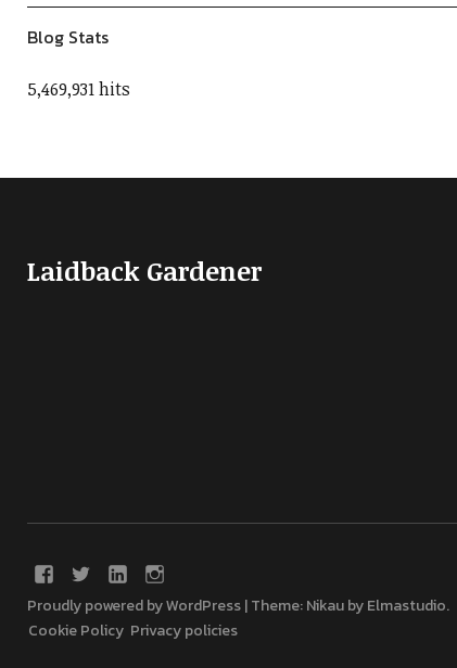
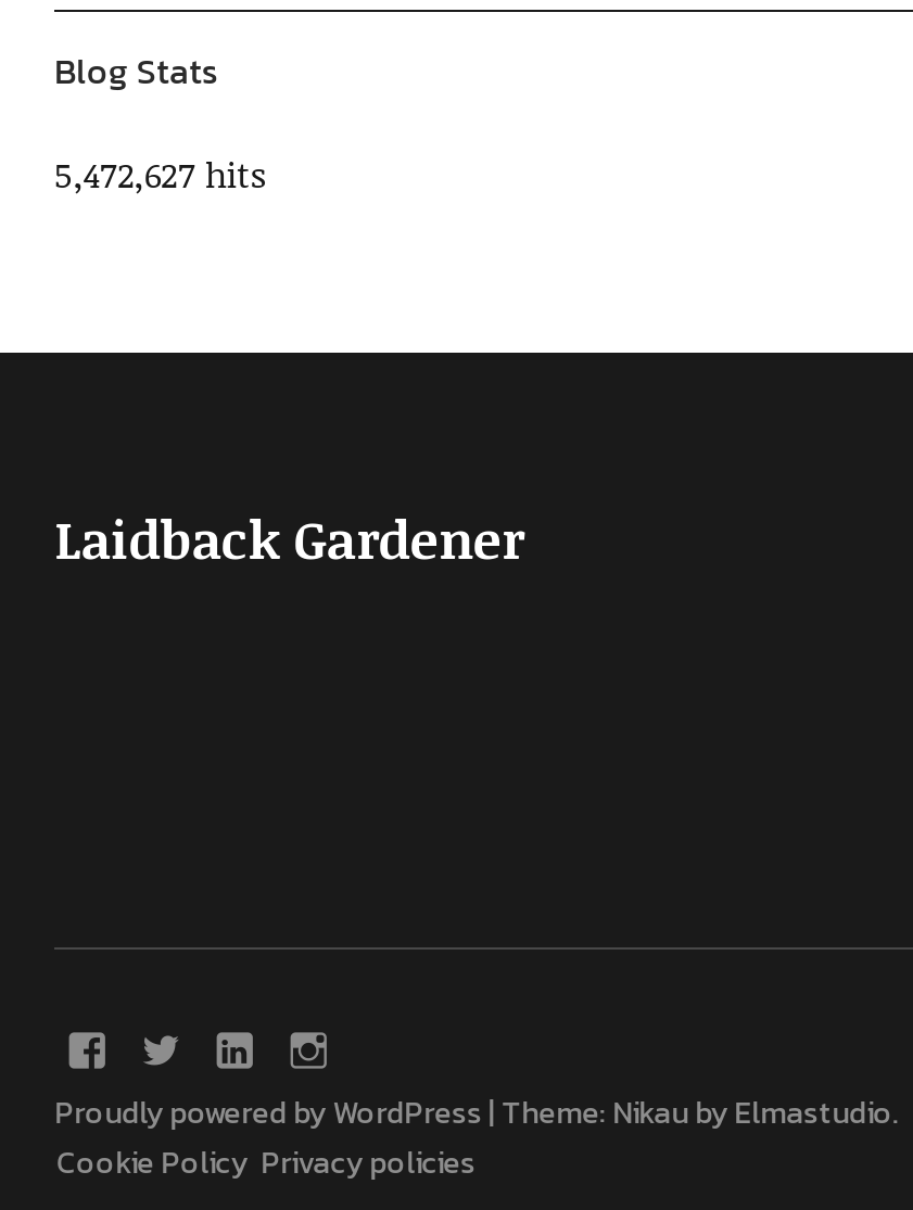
- 5,469,931 hits
+ 5,472,627 hits
